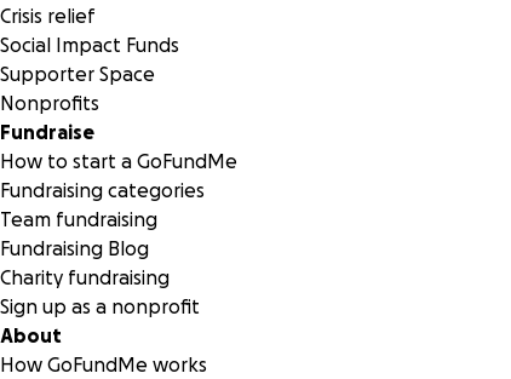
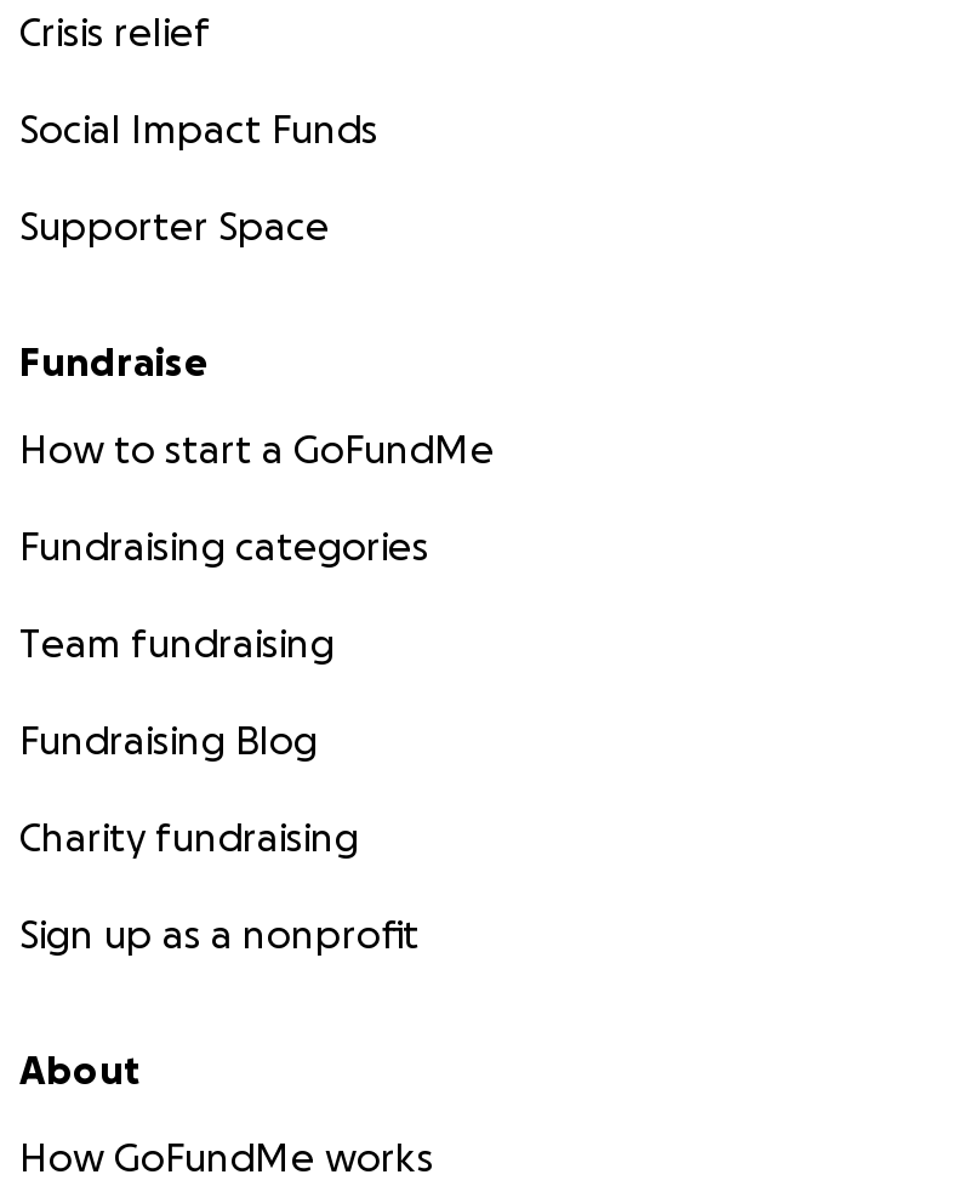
- Nonprofits
